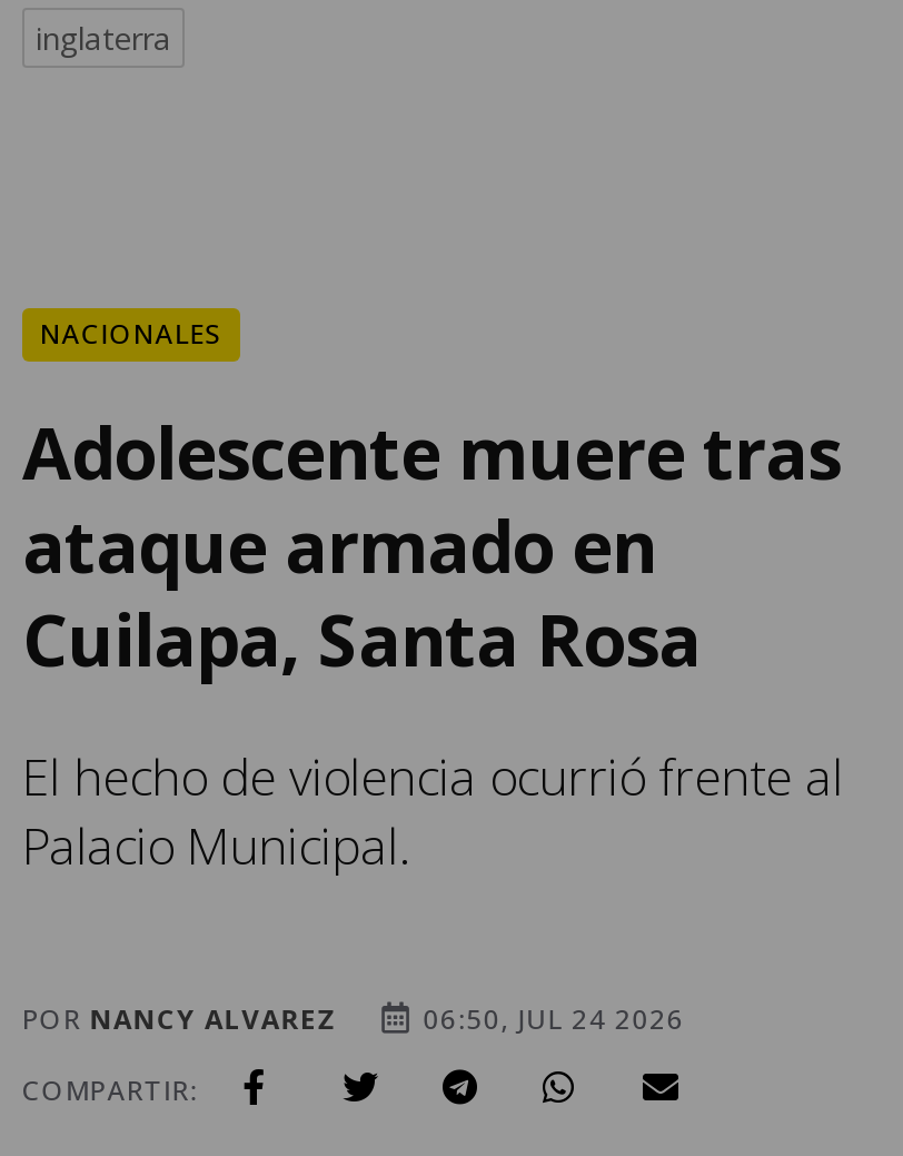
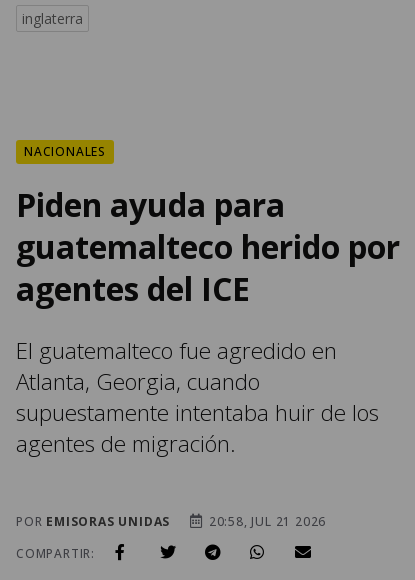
- Adolescente muere tras
- ataque armado en
- Cuilapa, Santa Rosa
+ Piden ayuda para
+ guatemalteco herido por
+ agentes del ICE

- El hecho de violencia ocurrió frente al
- Palacio Municipal.
+ El guatemalteco fue agredido en
+ Atlanta, Georgia, cuando
+ supuestamente intentaba huir de los
+ agentes de migración.

- POR NANCY ALVAREZ
- 06:50, JUL 24 2026
+ POR EMISORAS UNIDAS
+ 20:58, JUL 21 2026
